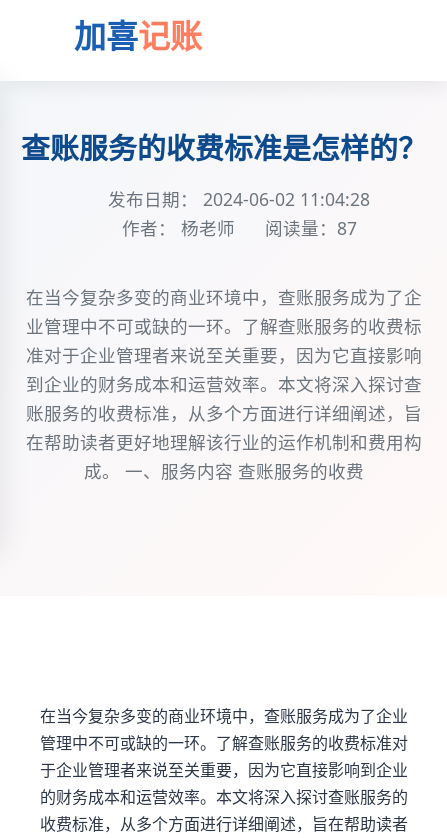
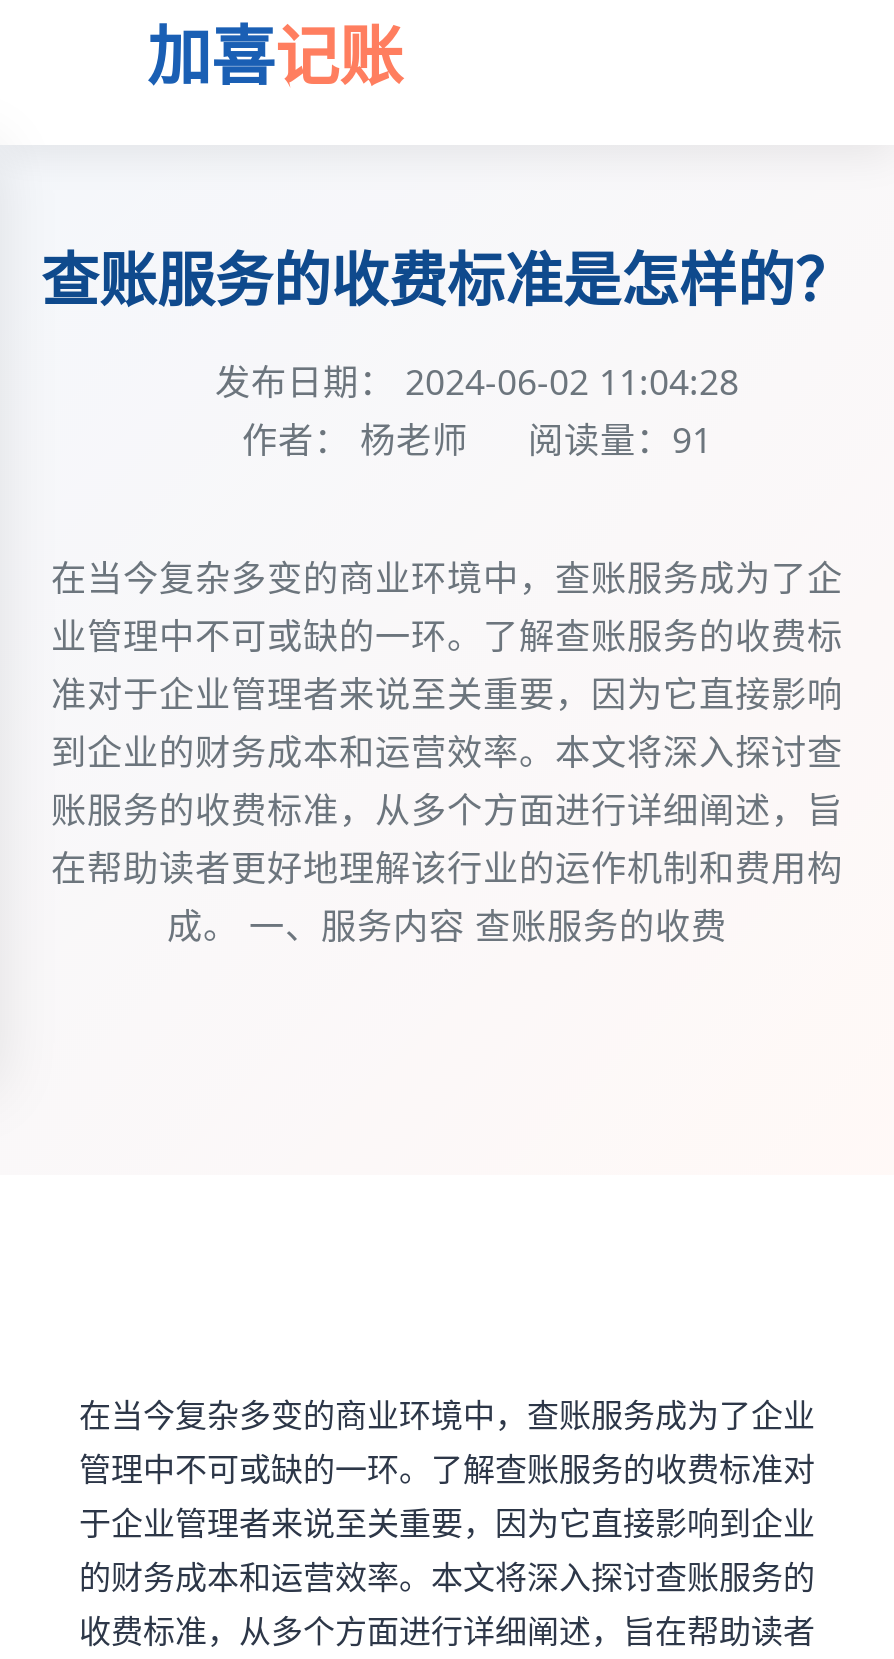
- 作者： 杨老师 阅读量：87
+ 作者： 杨老师 阅读量：91
